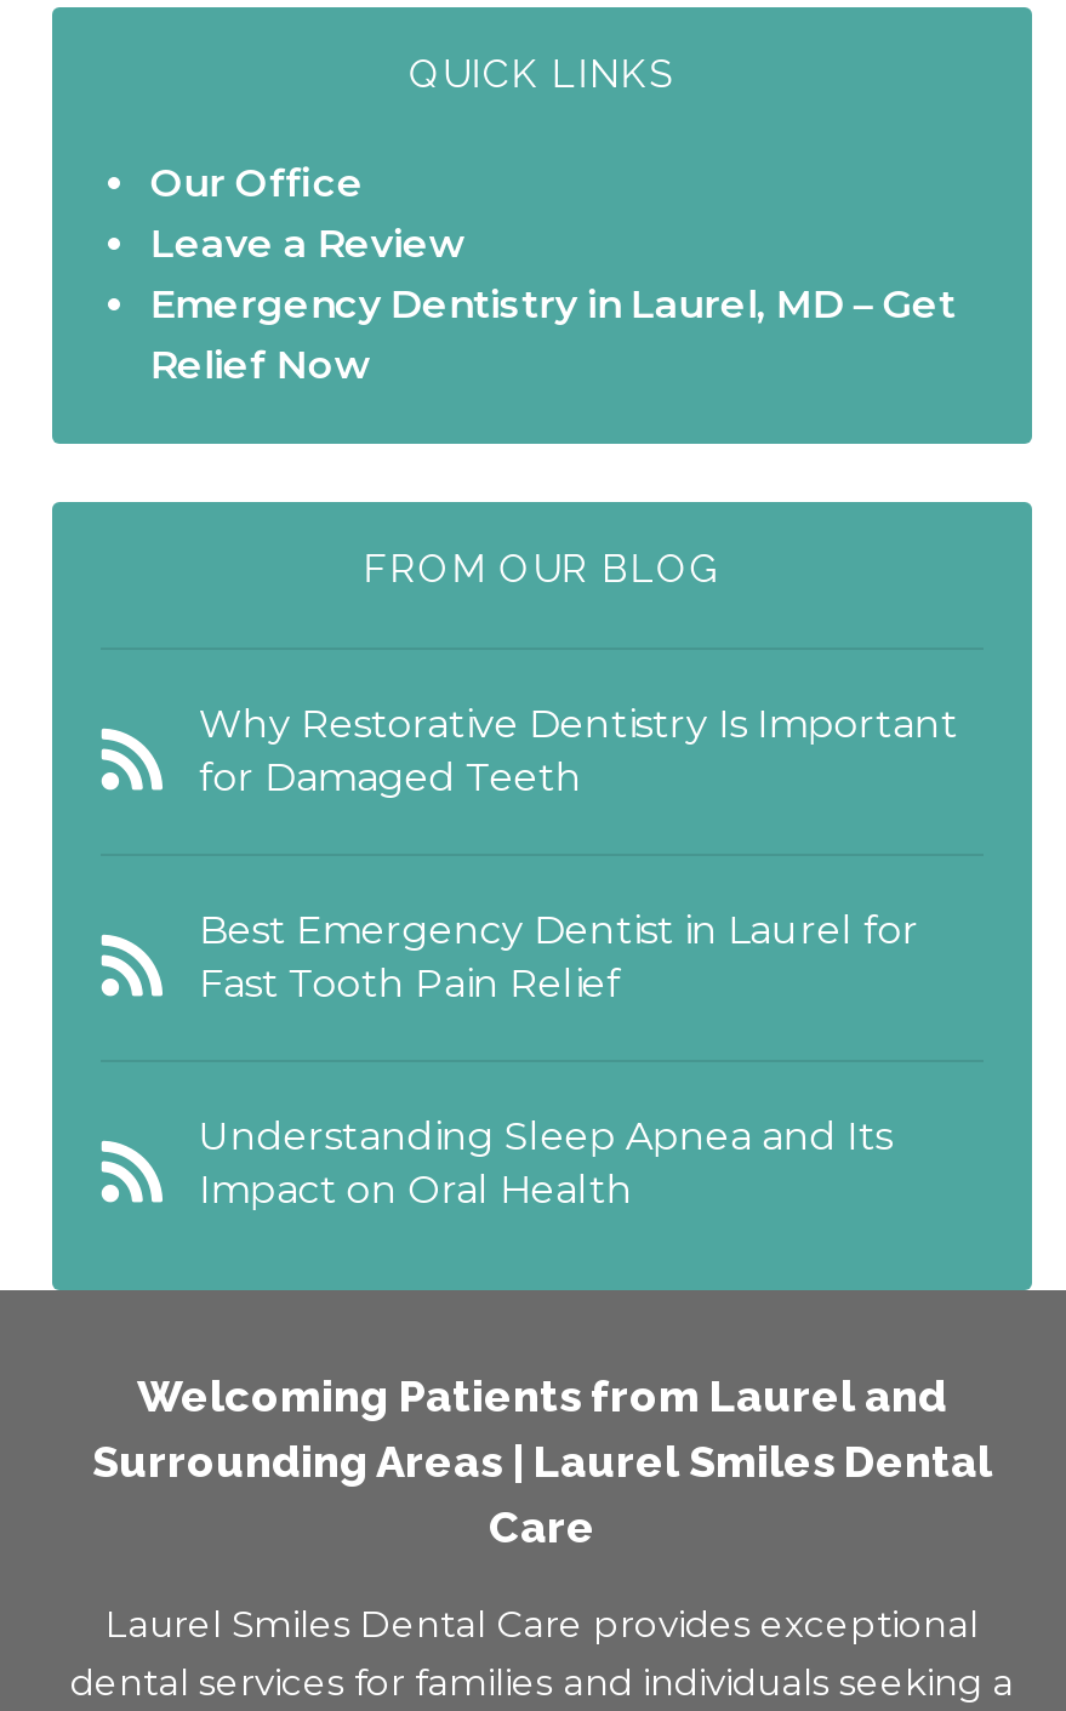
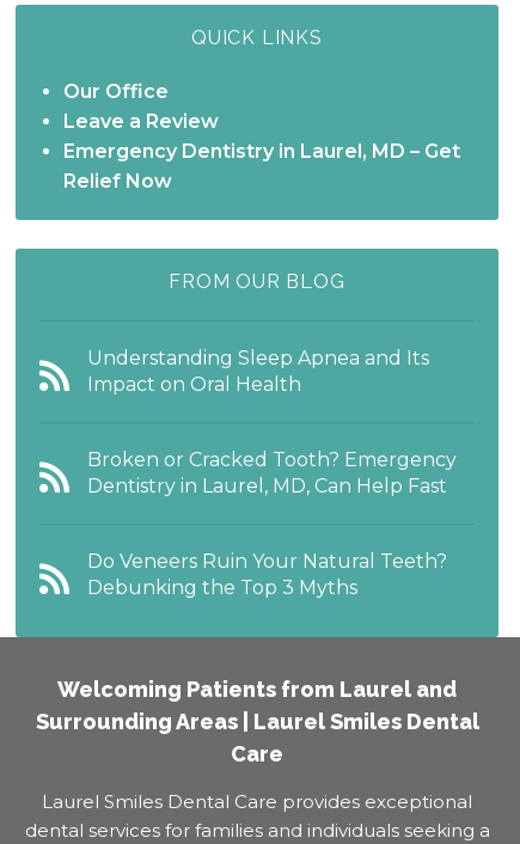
- Why Restorative Dentistry Is Important
- for Damaged Teeth
- Best Emergency Dentist in Laurel for
- Fast Tooth Pain Relief

moved up: Understanding Sleep Apnea and Its | Impact on Oral Health

+ Broken or Cracked Tooth? Emergency
+ Dentistry in Laurel, MD, Can Help Fast
+ Do Veneers Ruin Your Natural Teeth?
+ Debunking the Top 3 Myths
